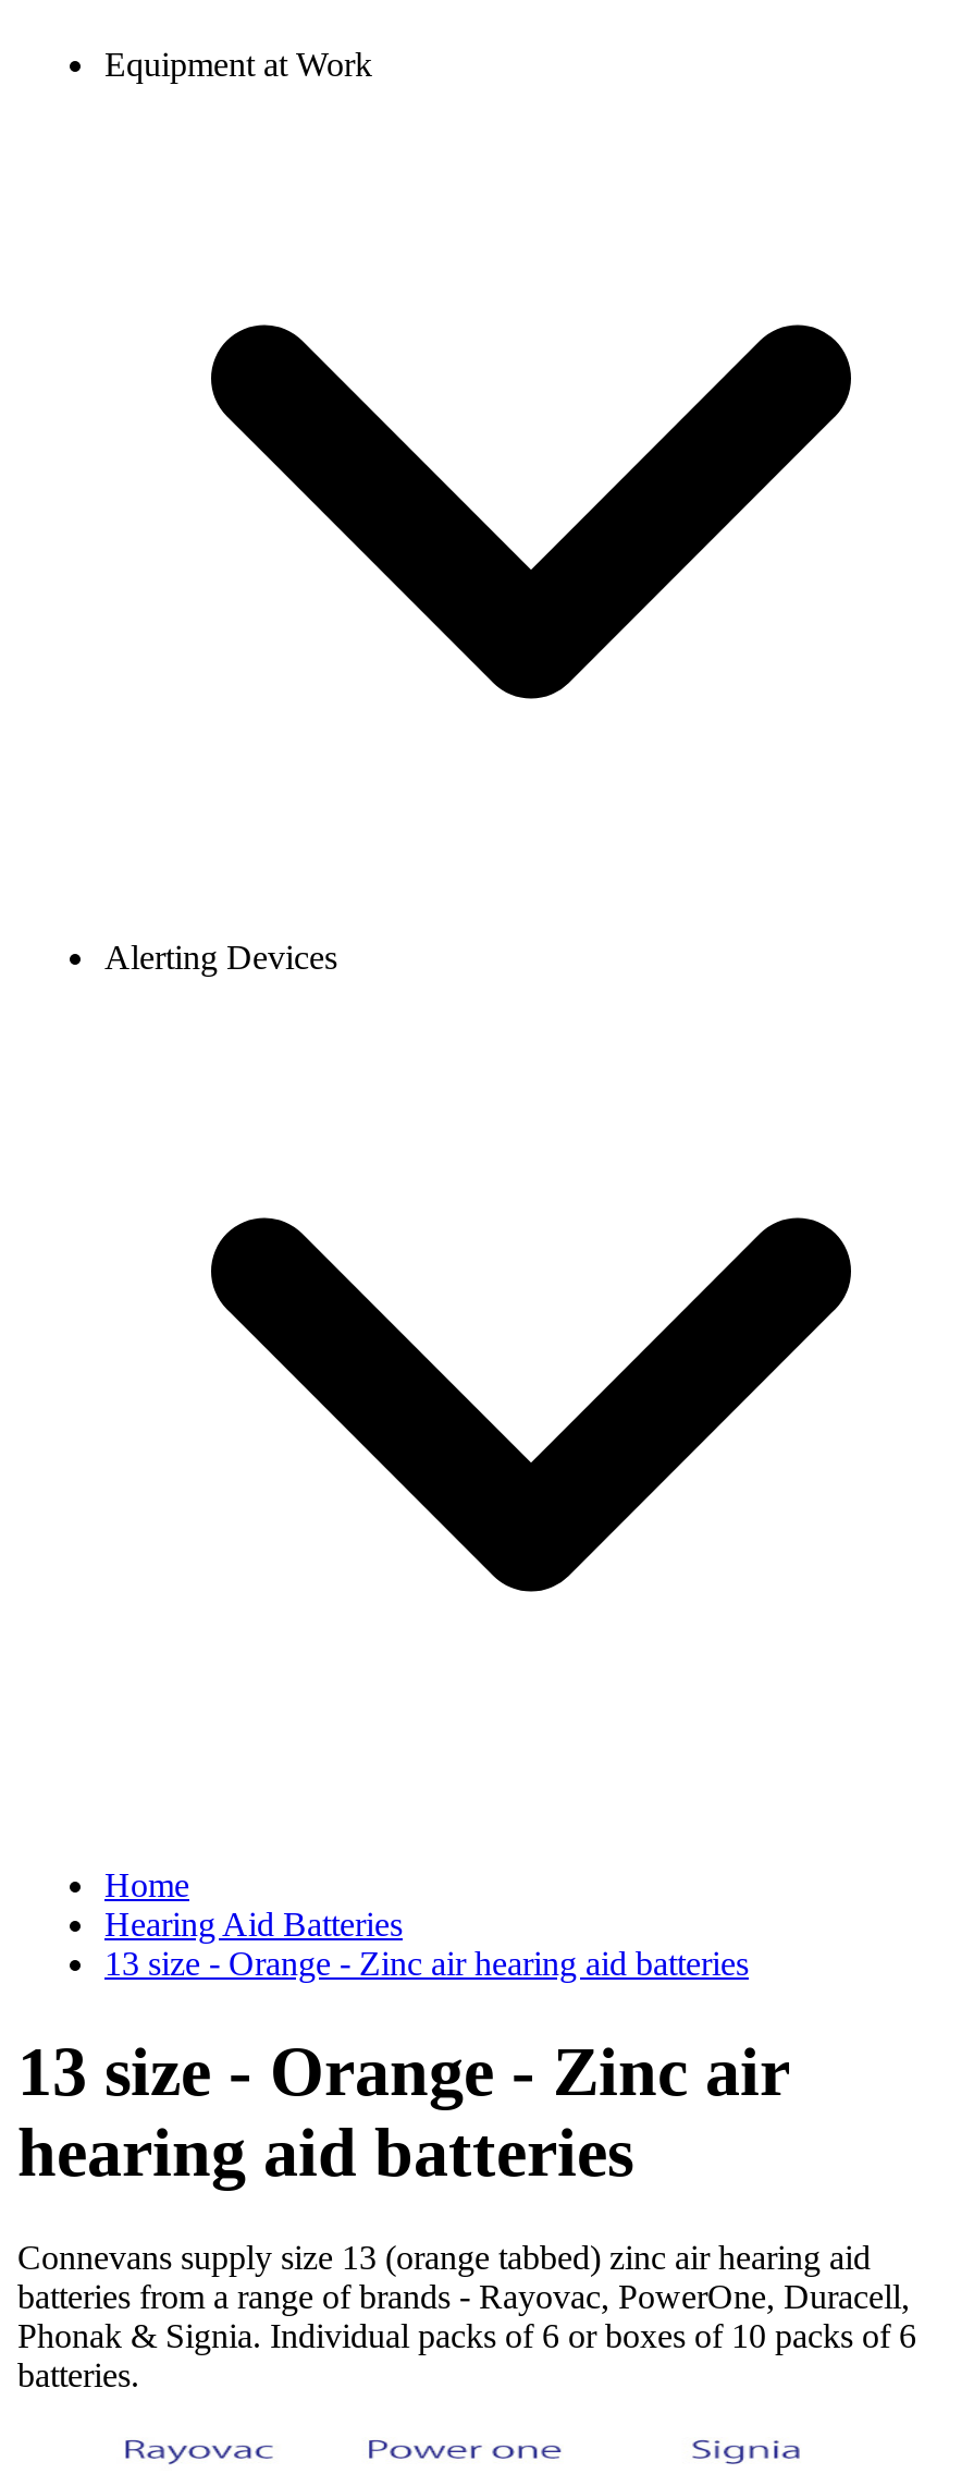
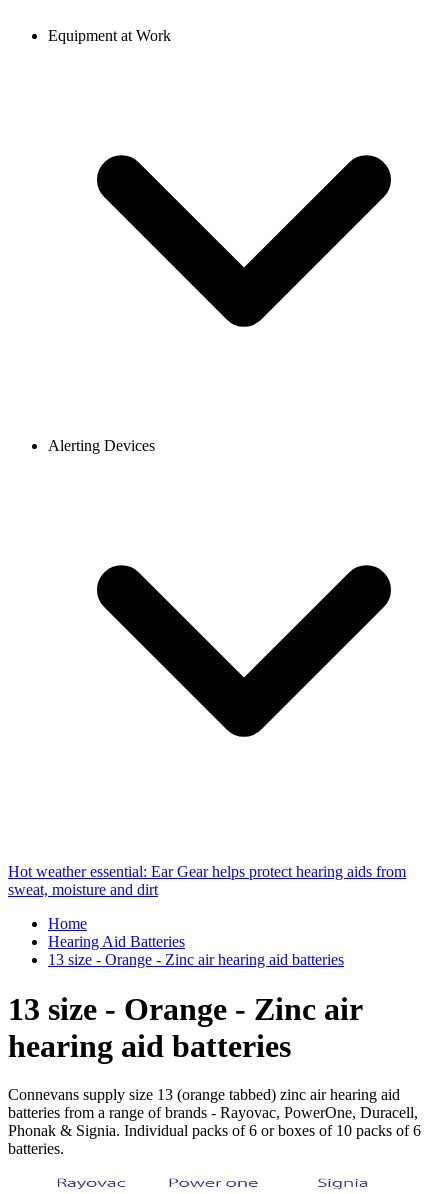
+ Hot weather essential: Ear Gear helps protect hearing aids from
+ sweat, moisture and dirt
